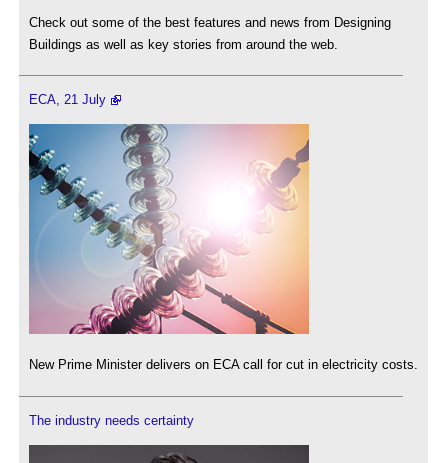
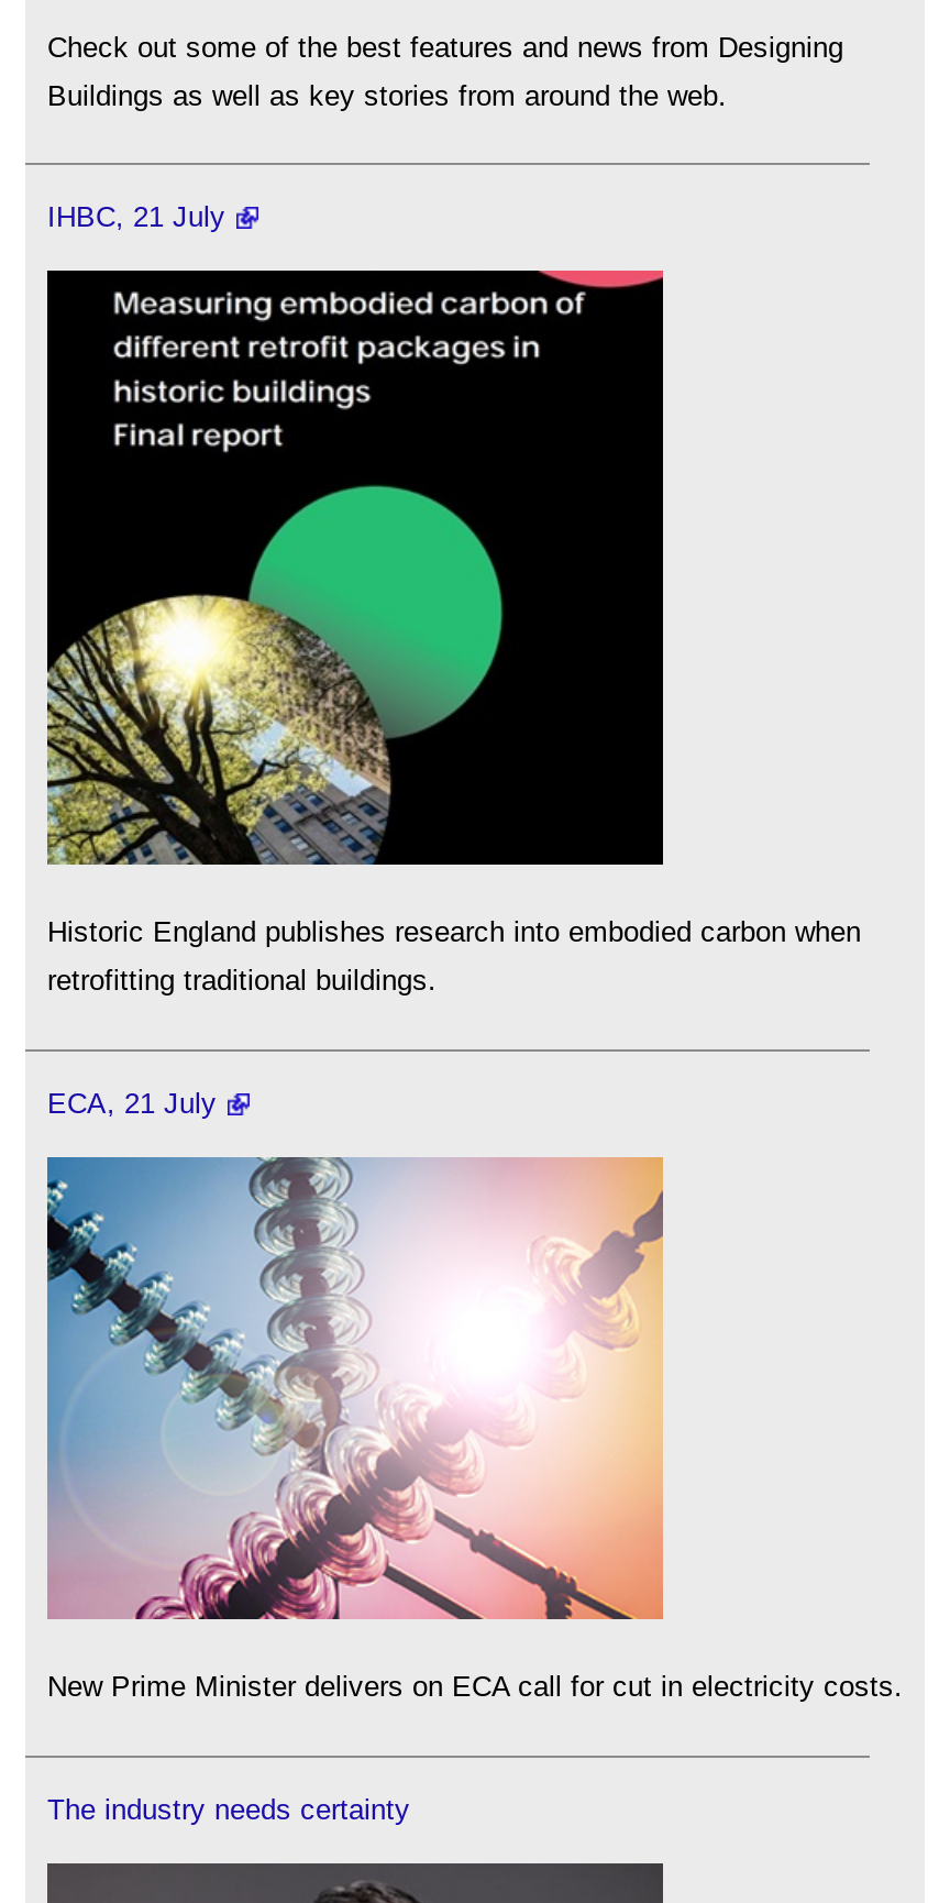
+ [image]
+ Historic England publishes research into embodied carbon when
+ retrofitting traditional buildings.

+ IHBC, 21 July
